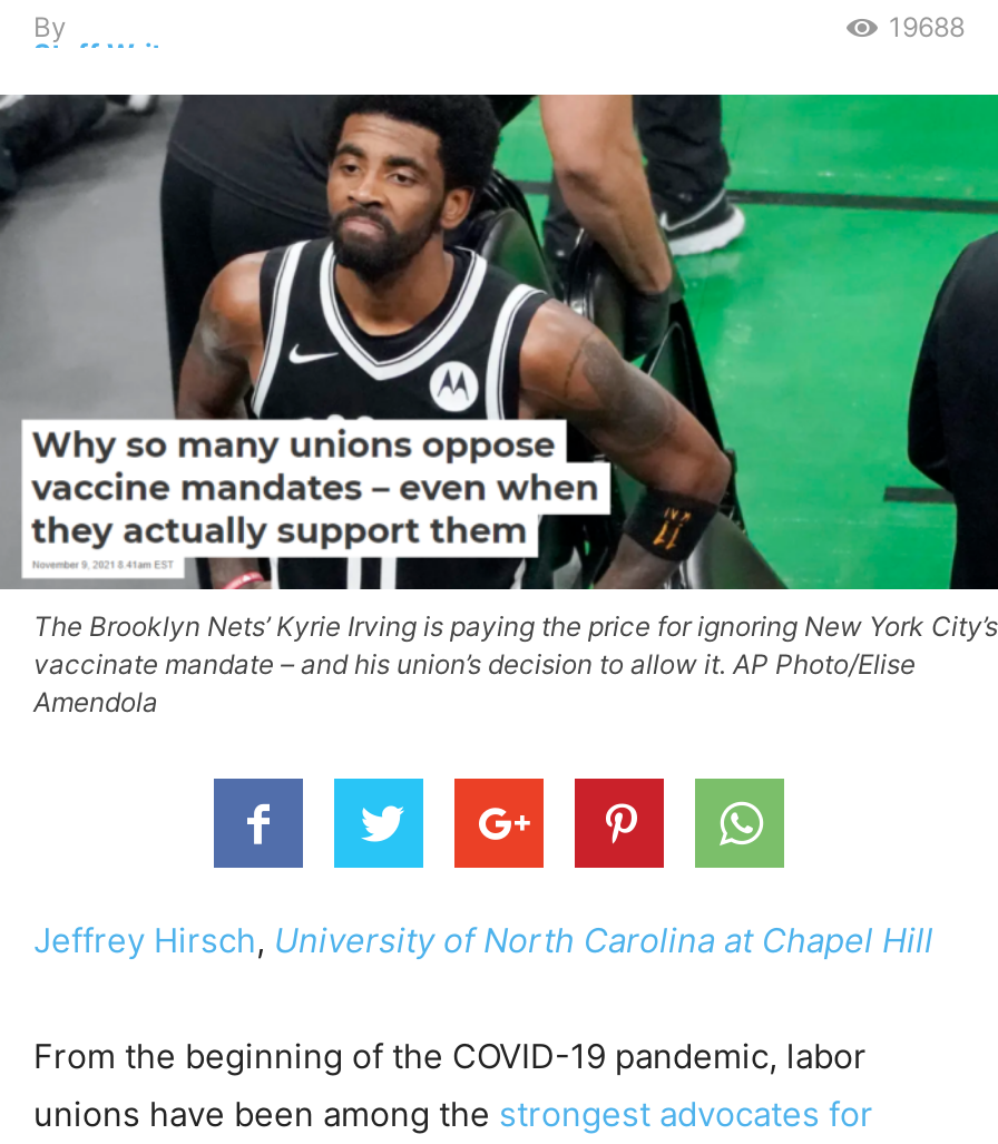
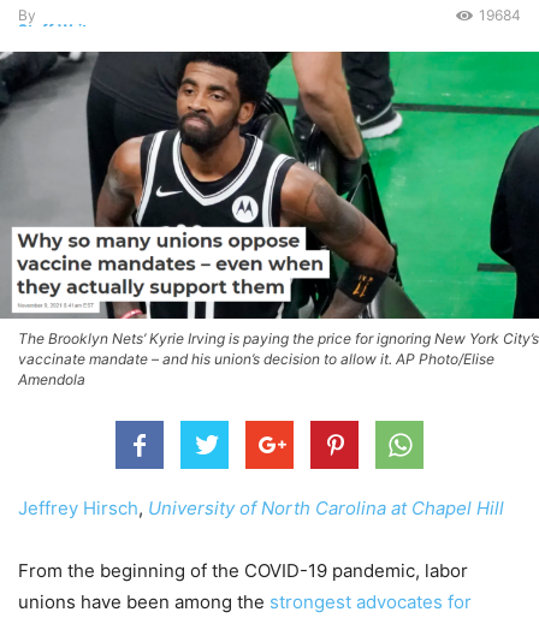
- 19688
+ 19684
